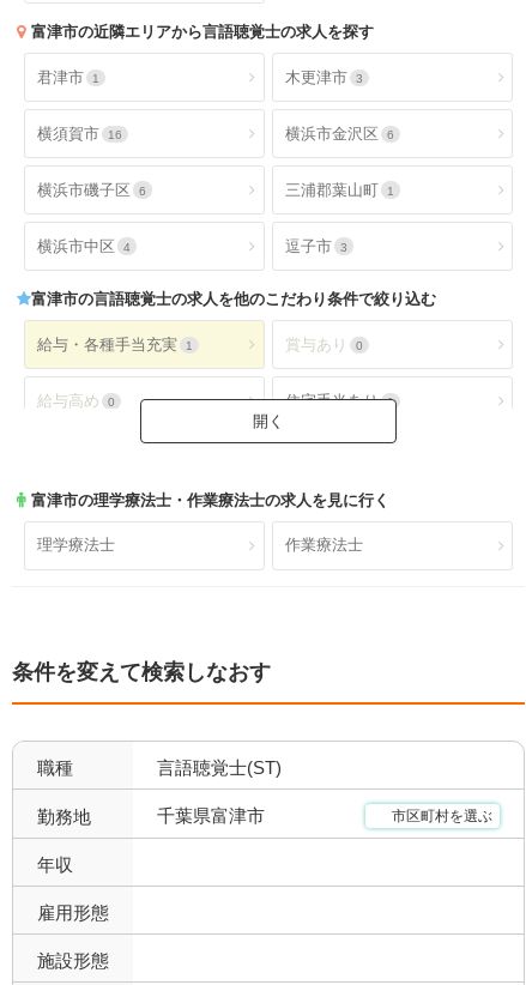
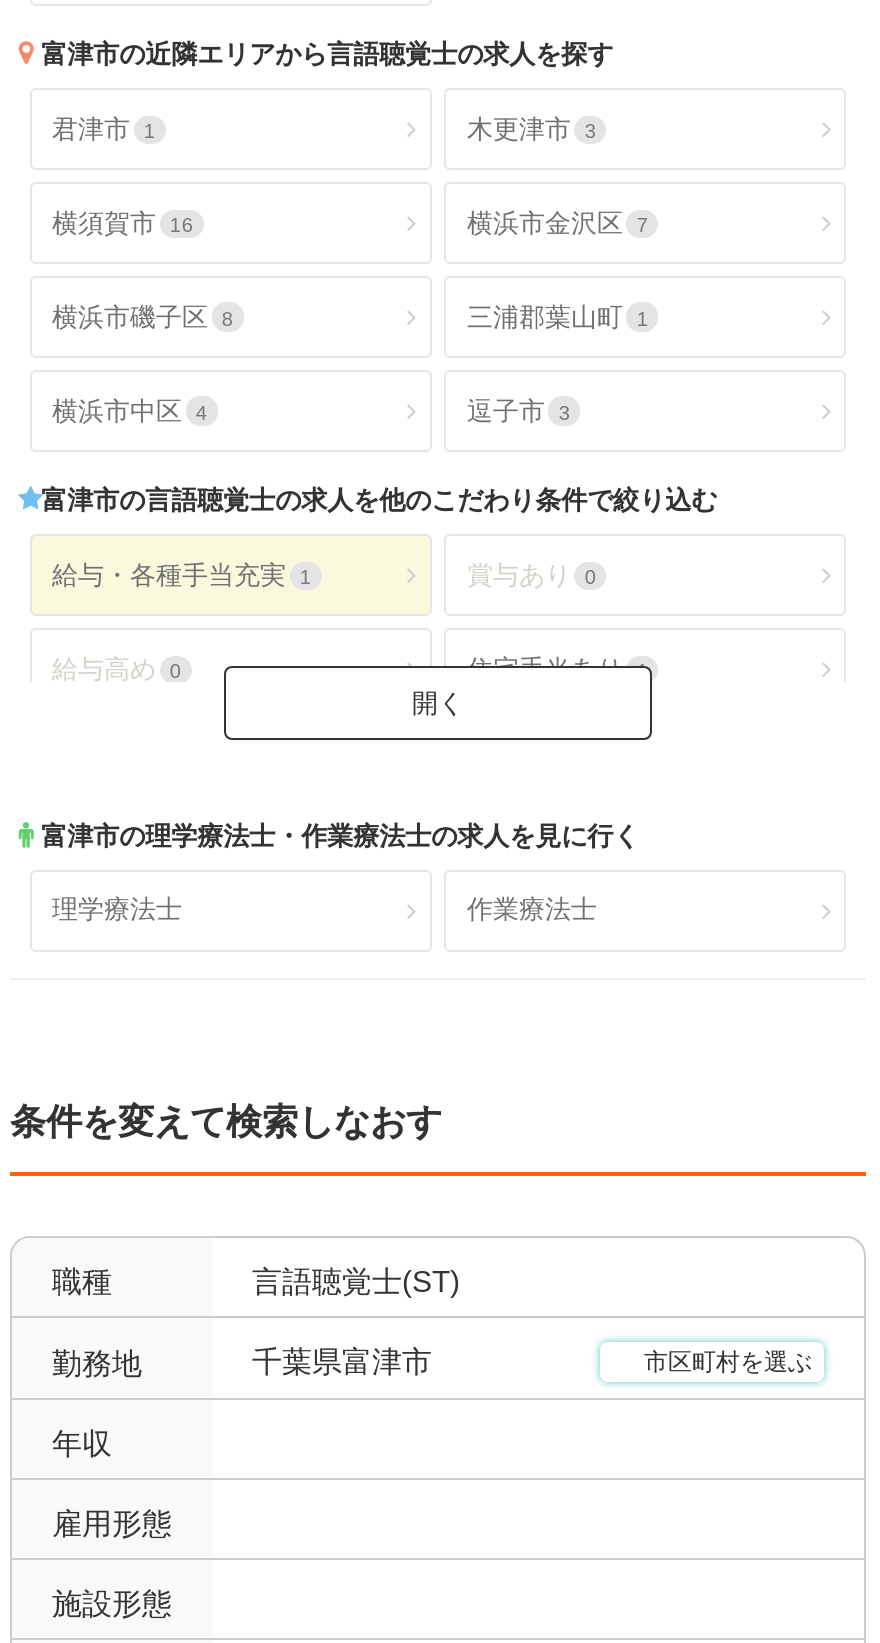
- 横浜市金沢区 6
+ 横浜市金沢区 7

- 横浜市磯子区 6
+ 横浜市磯子区 8
